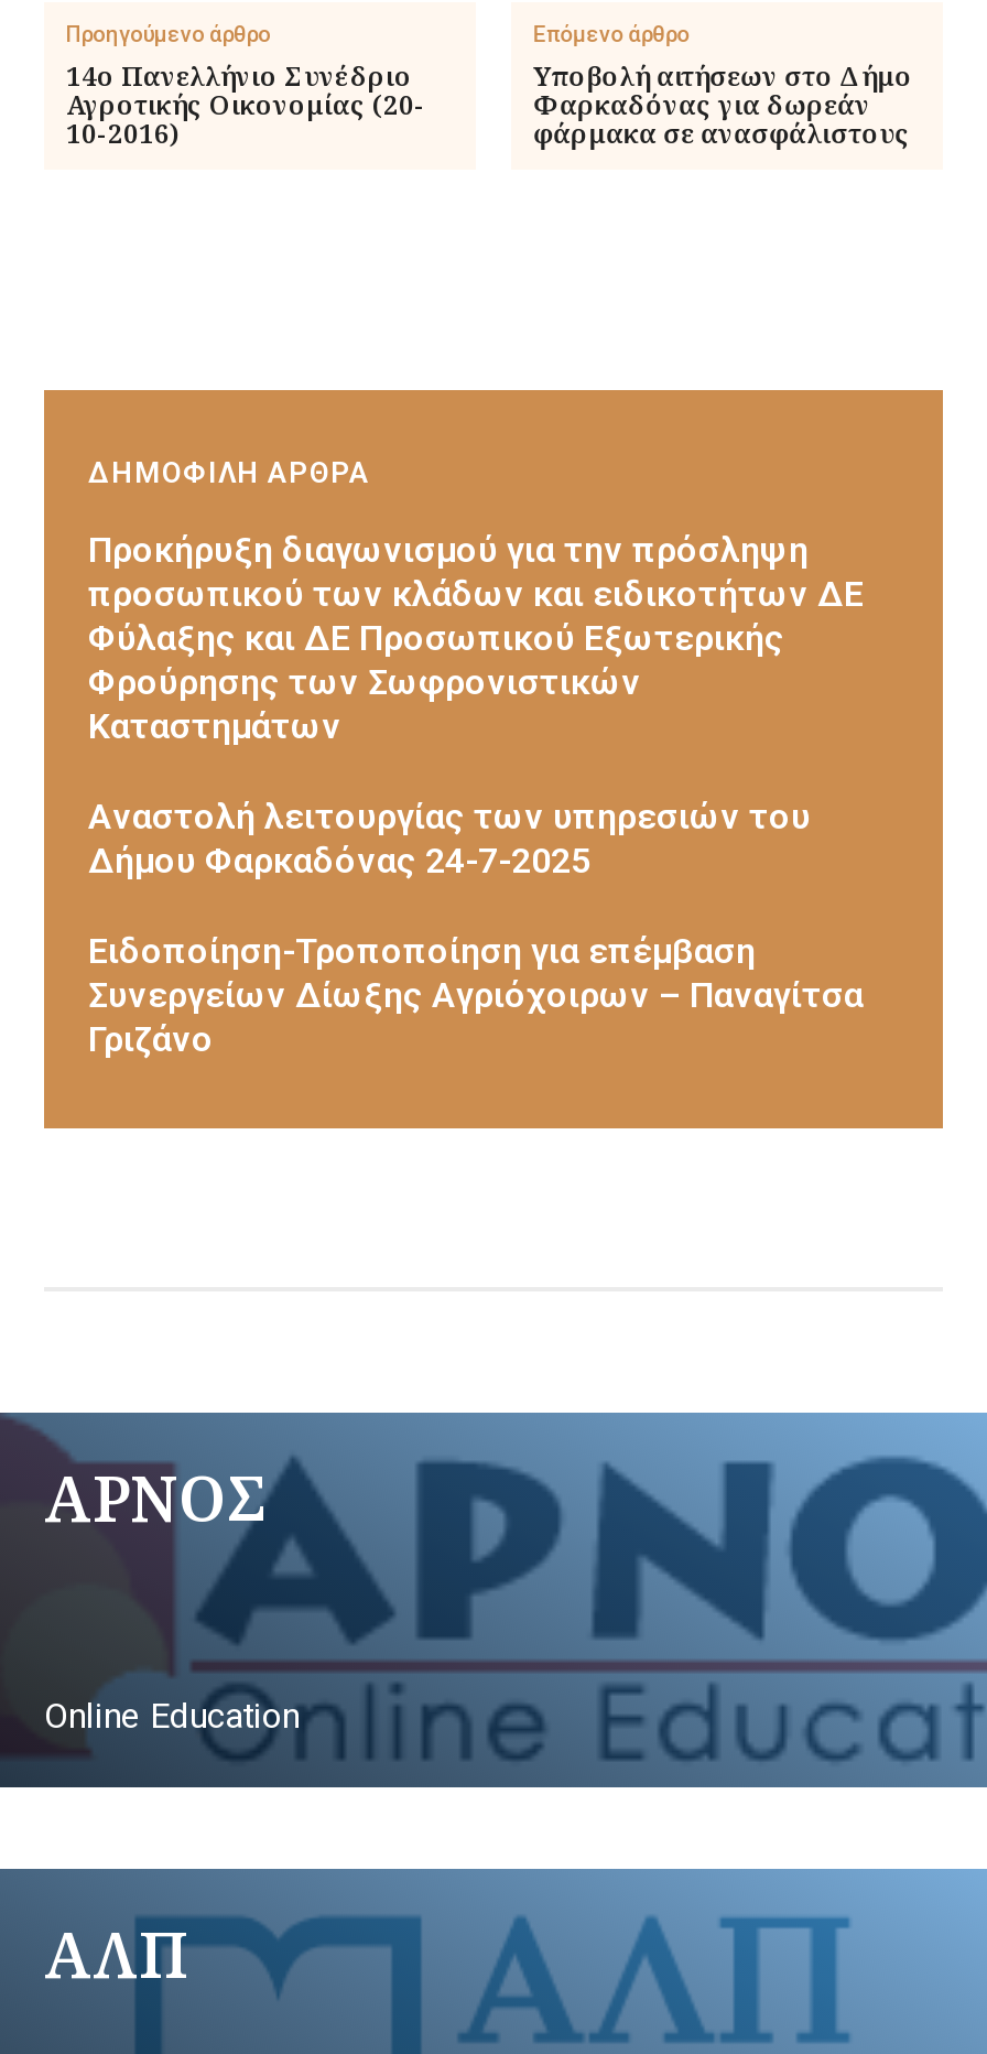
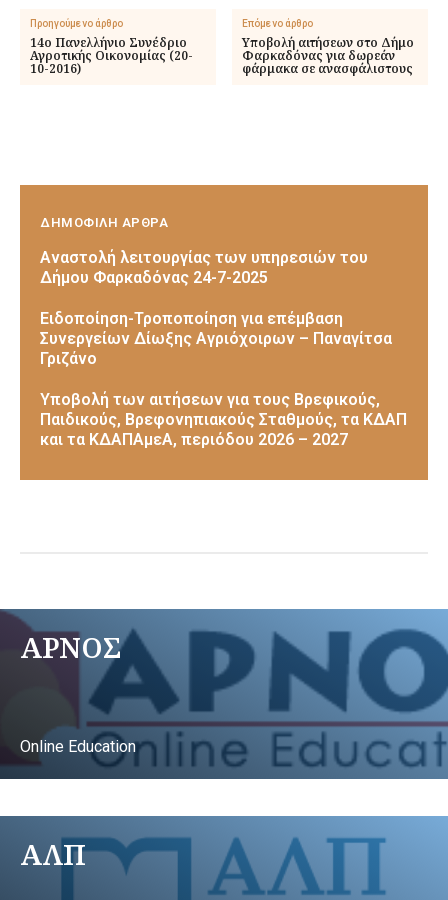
- Προκήρυξη διαγωνισμού για την πρόσληψη
- προσωπικού των κλάδων και ειδικοτήτων ΔΕ
- Φύλαξης και ΔΕ Προσωπικού Εξωτερικής
- Φρούρησης των Σωφρονιστικών
- Καταστημάτων

moved up: Αναστολή λειτουργίας των υπηρεσιών του | Δήμου Φαρκαδόνας 24-7-2025 | Ειδοποίηση-Τροποποίηση για επέμβαση | Συνεργείων Δίωξης Αγριόχοιρων – Παναγίτσα | Γριζάνο

+ Υποβολή των αιτήσεων για τους Βρεφικούς,
+ Παιδικούς, Βρεφονηπιακούς Σταθμούς, τα ΚΔΑΠ
+ και τα ΚΔΑΠΑμεΑ, περιόδου 2026 – 2027
